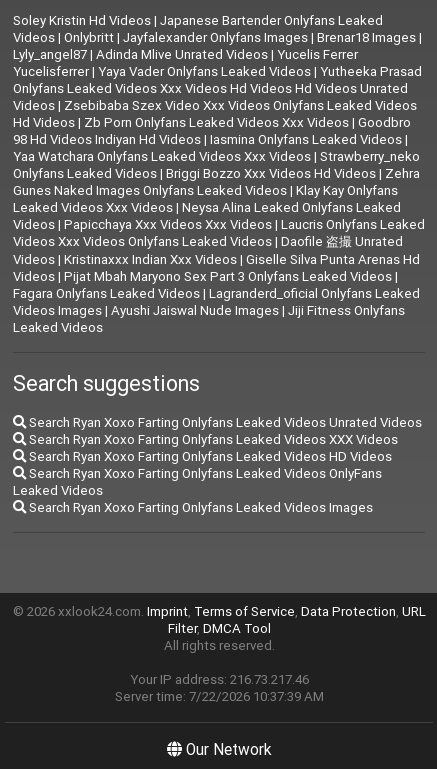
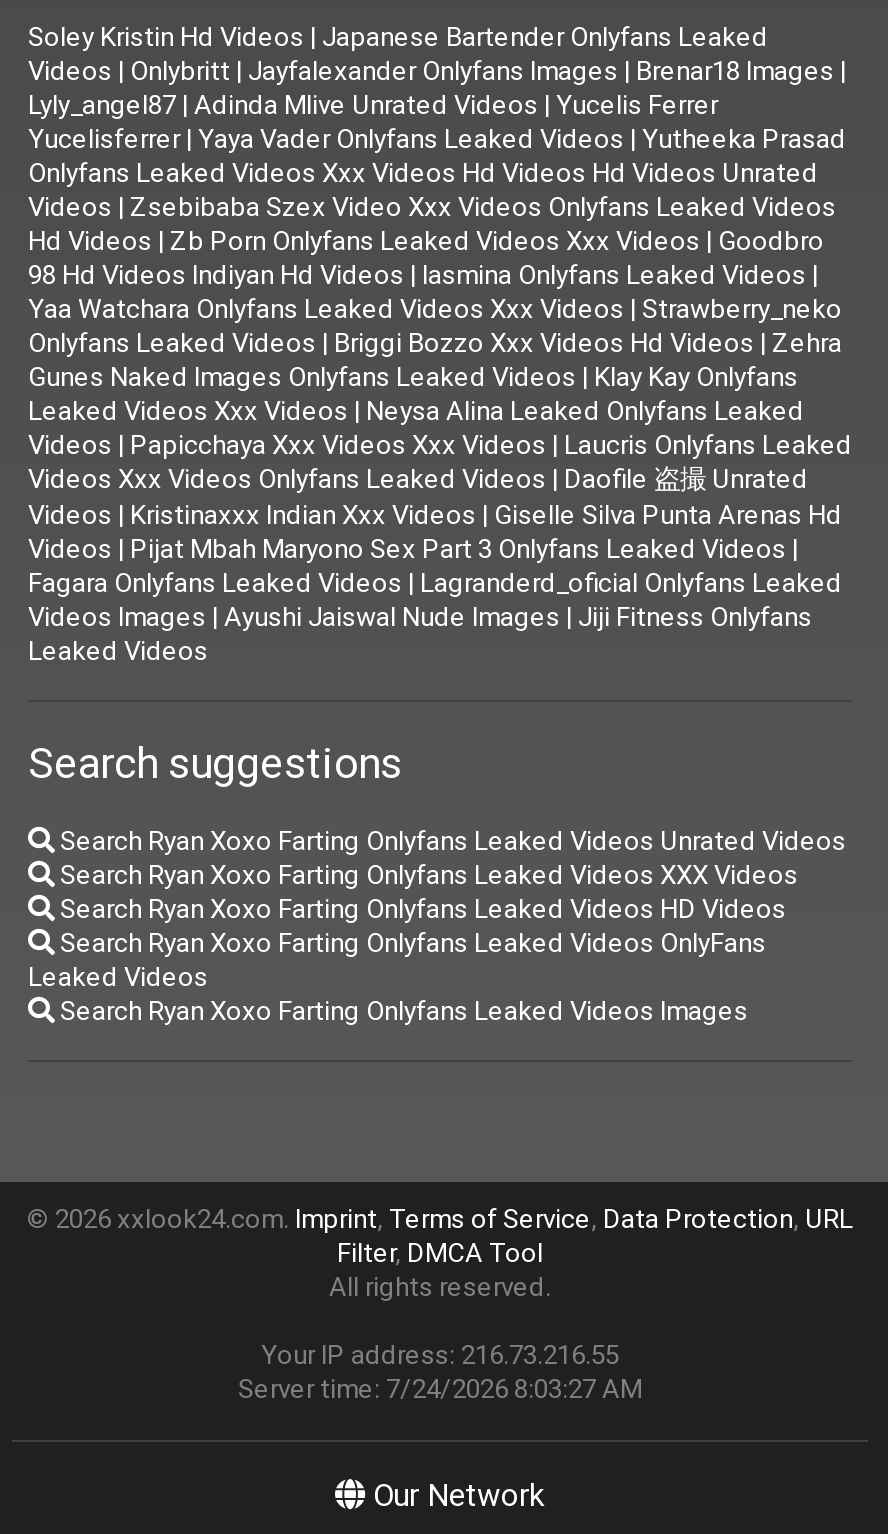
- Your IP address: 216.73.217.46
+ Your IP address: 216.73.216.55

- Server time: 7/22/2026 10:37:39 AM
+ Server time: 7/24/2026 8:03:27 AM
